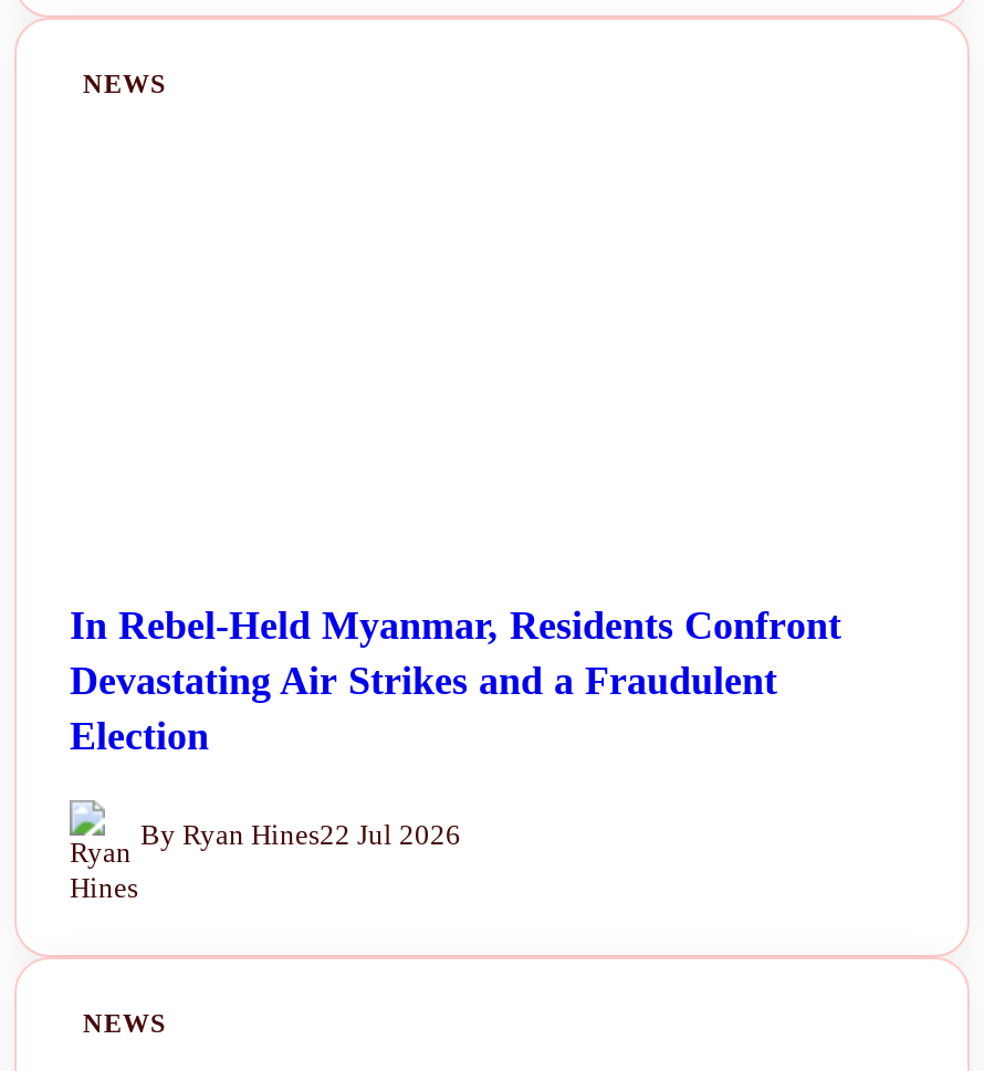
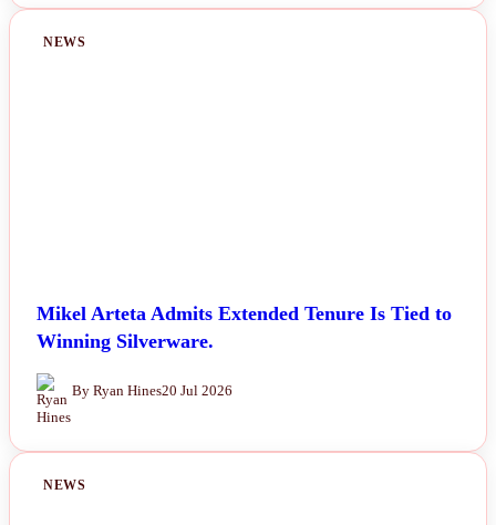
- In Rebel-Held Myanmar, Residents Confront
- Devastating Air Strikes and a Fraudulent
- Election
+ Mikel Arteta Admits Extended Tenure Is Tied to
+ Winning Silverware.

- By Ryan Hines22 Jul 2026
+ By Ryan Hines20 Jul 2026
